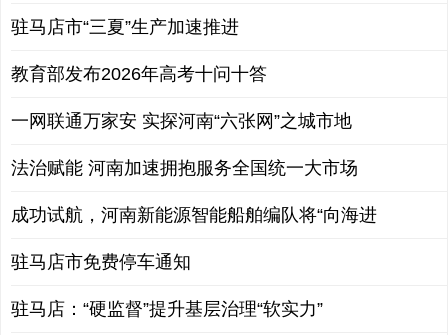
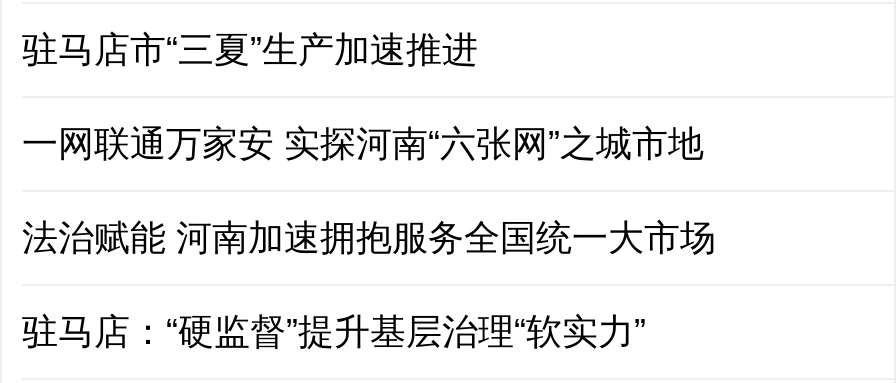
- 教育部发布2026年高考十问十答

- 成功试航，河南新能源智能船舶编队将“向海进
- 驻马店市免费停车通知
